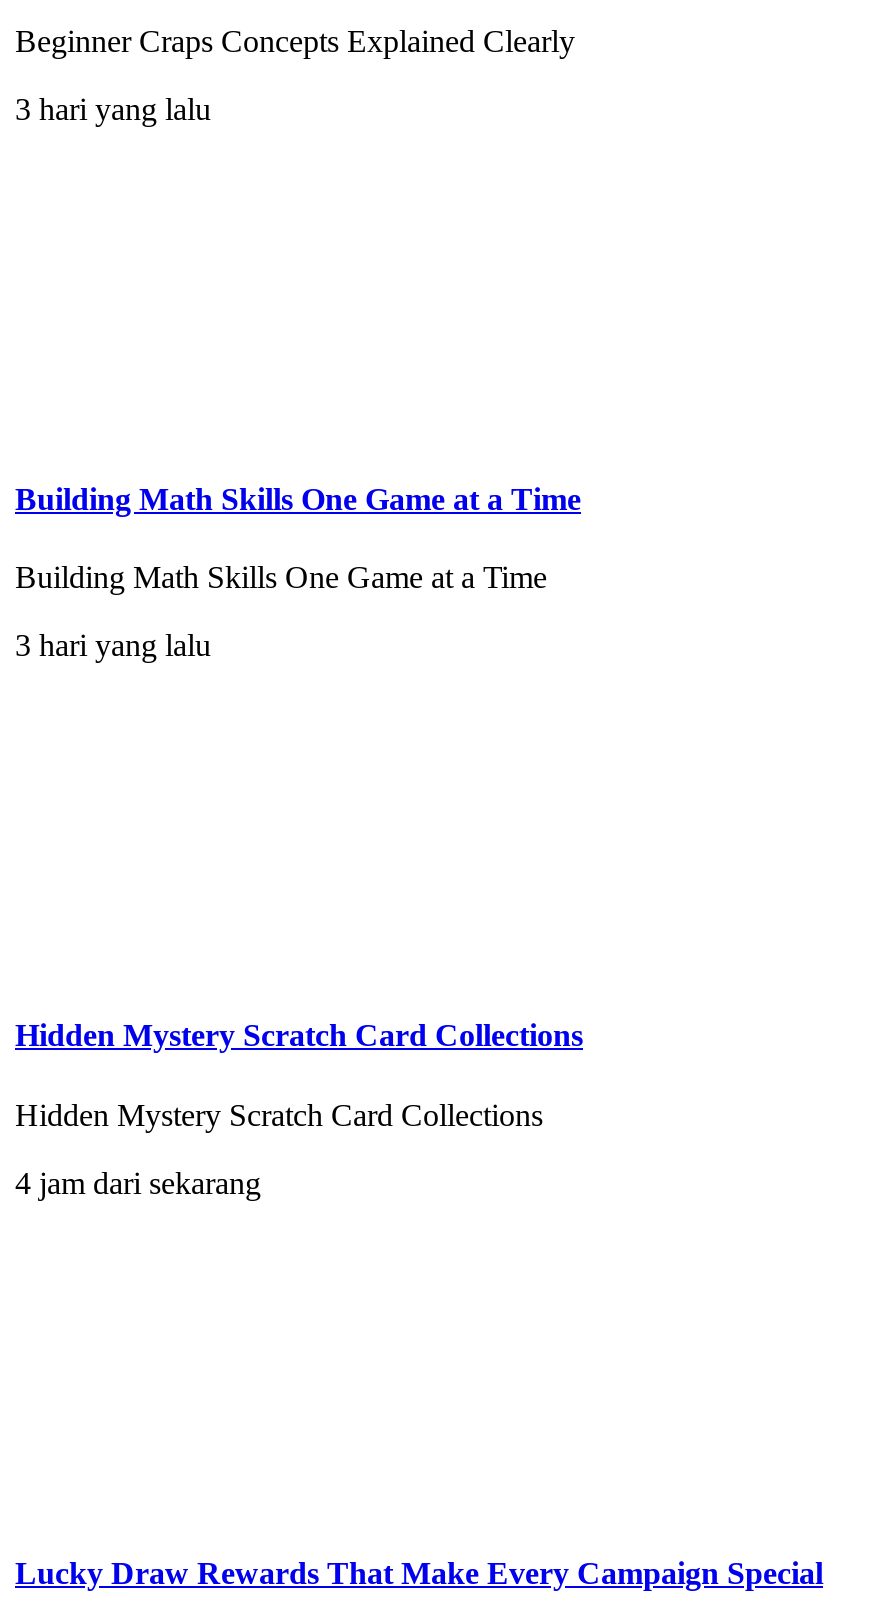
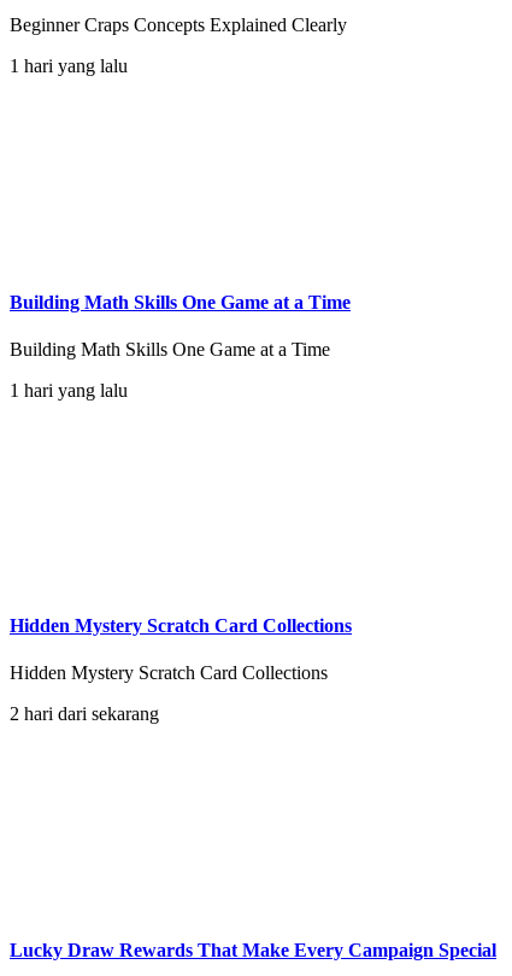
- 3 hari yang lalu
+ 1 hari yang lalu

- 3 hari yang lalu
+ 1 hari yang lalu

- 4 jam dari sekarang
+ 2 hari dari sekarang
